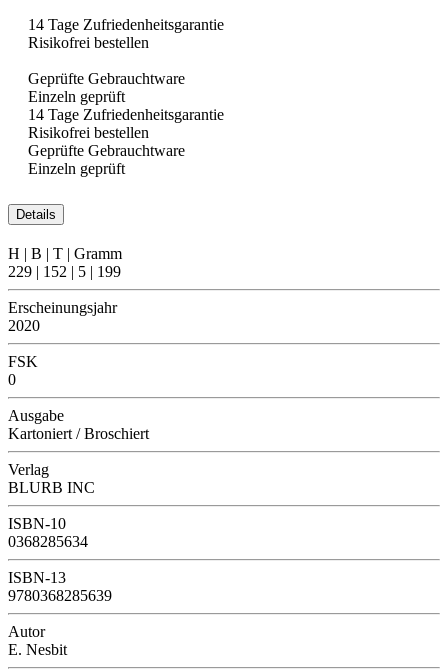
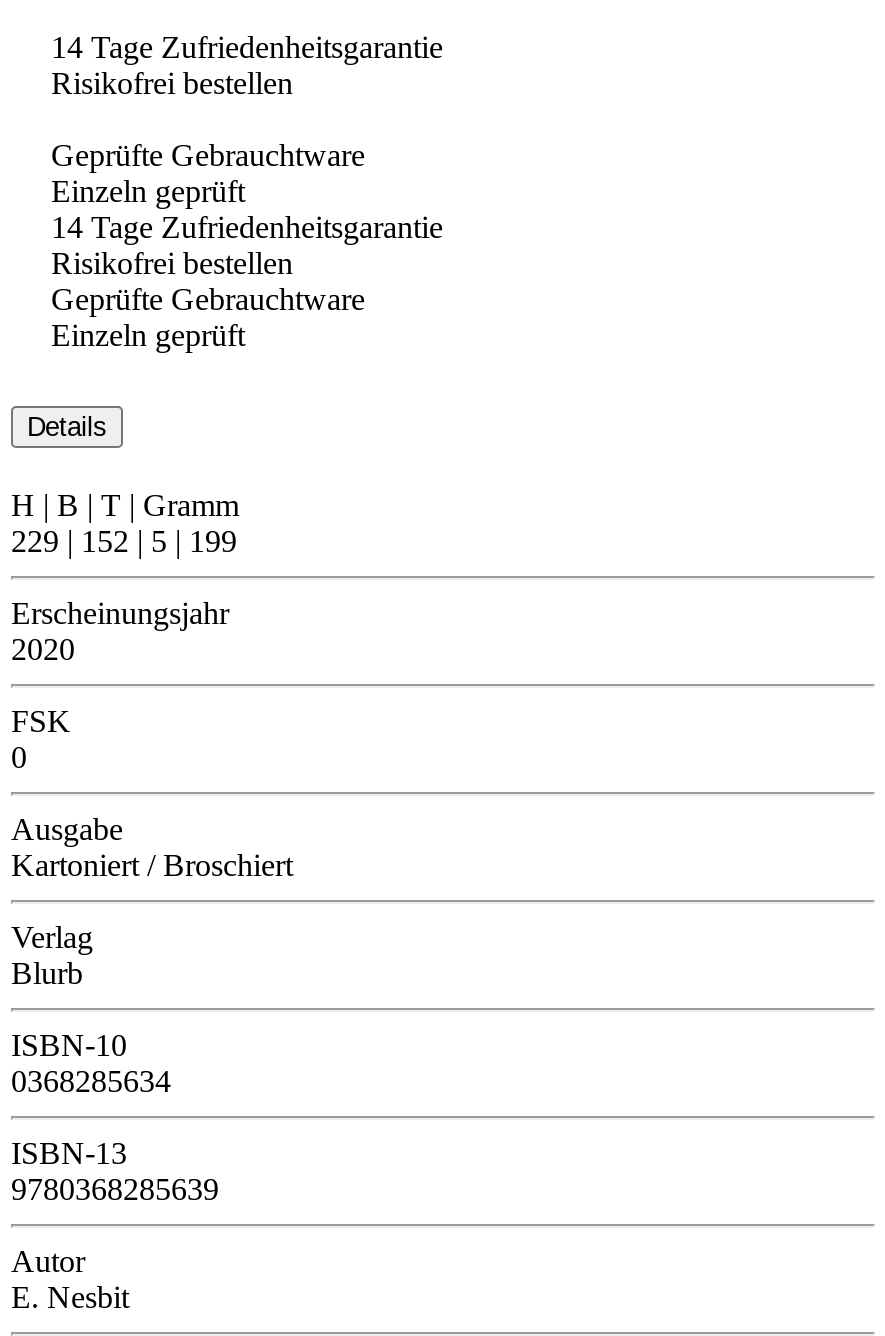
- BLURB INC
+ Blurb
